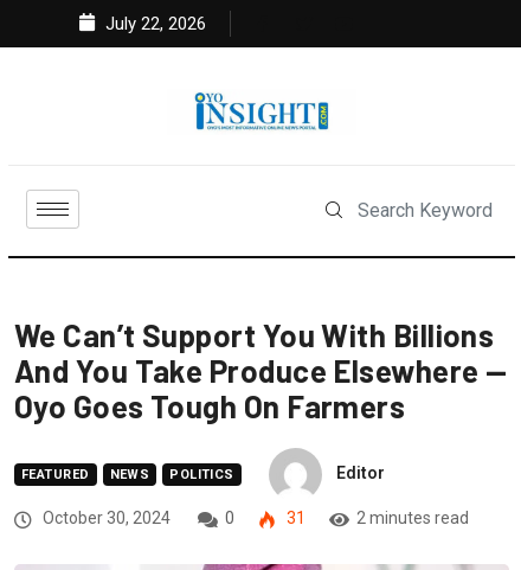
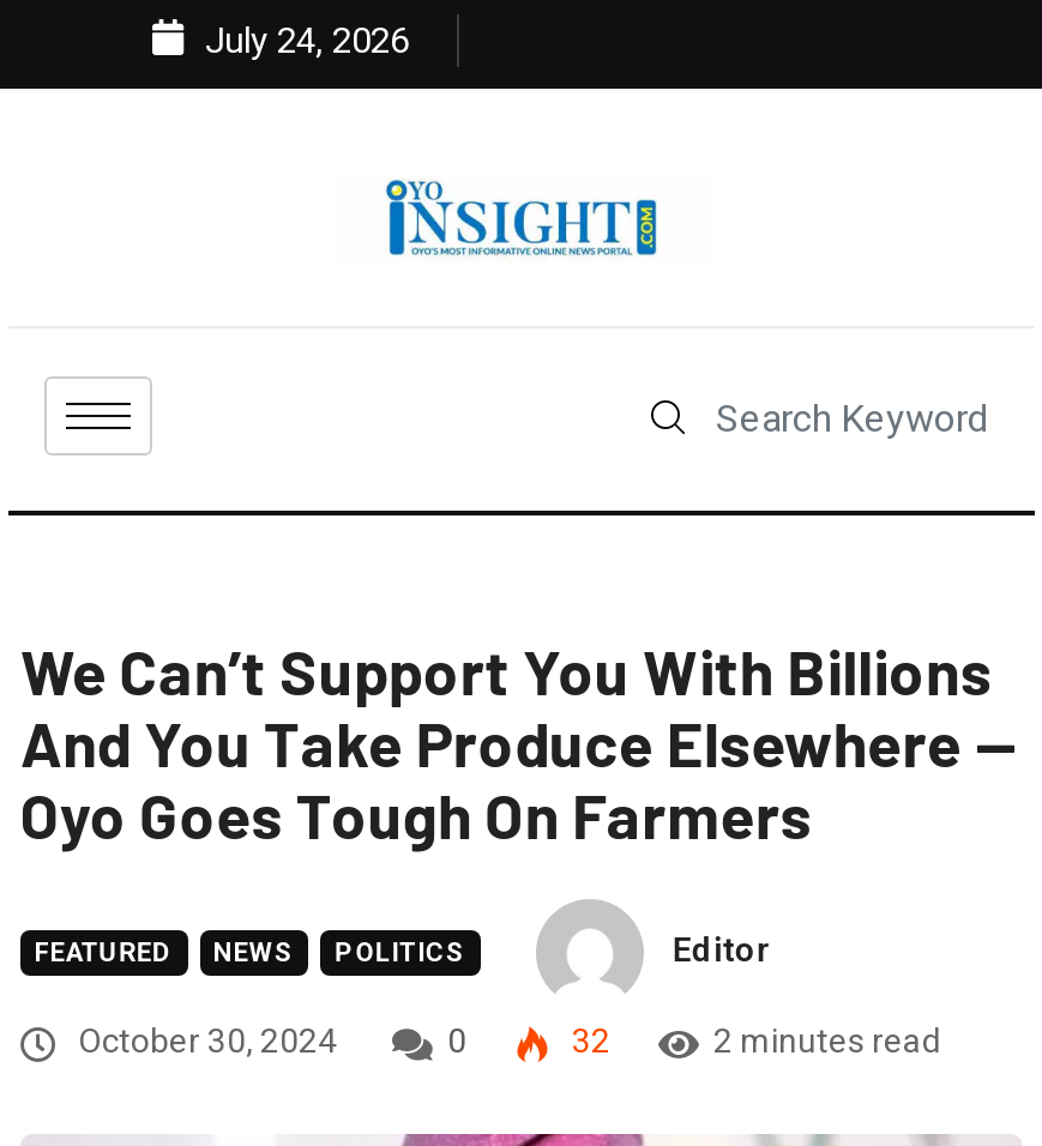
- July 22, 2026
+ July 24, 2026

- 31
+ 32
